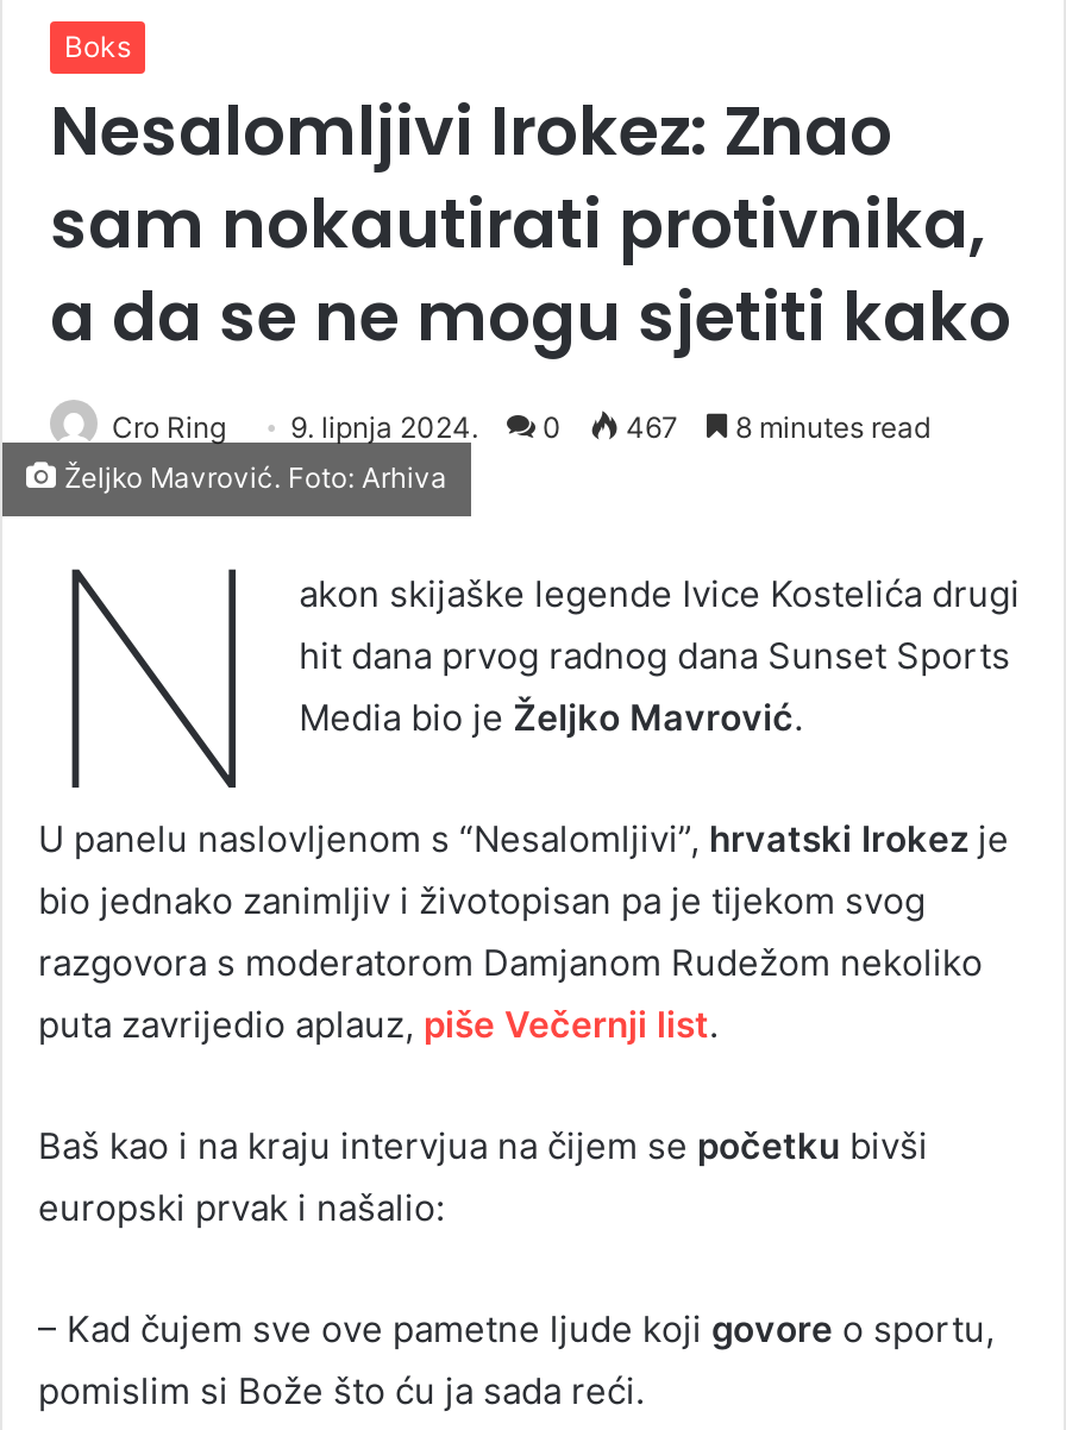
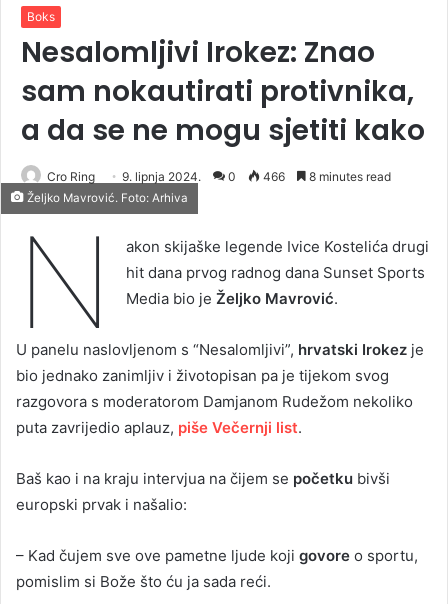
- Cro Ring 9. lipnja 2024. 0 467 8 minutes read
+ Cro Ring 9. lipnja 2024. 0 466 8 minutes read
